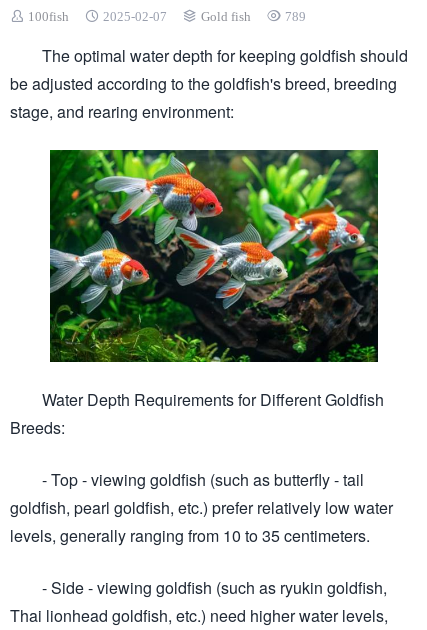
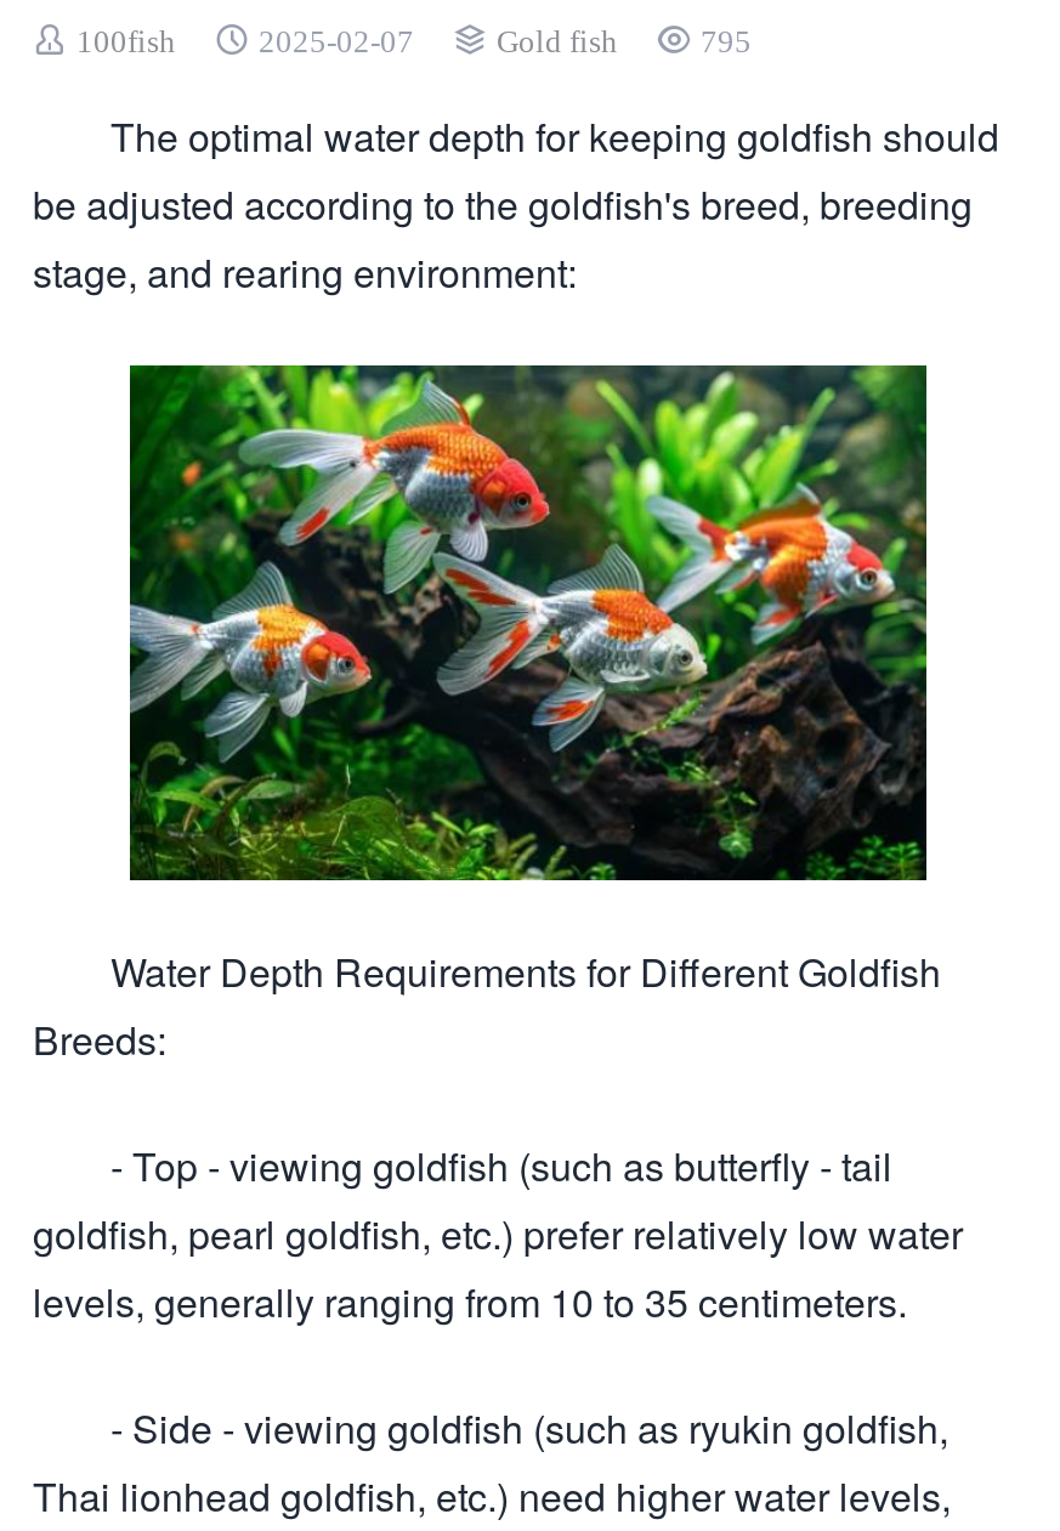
- 789
+ 795
